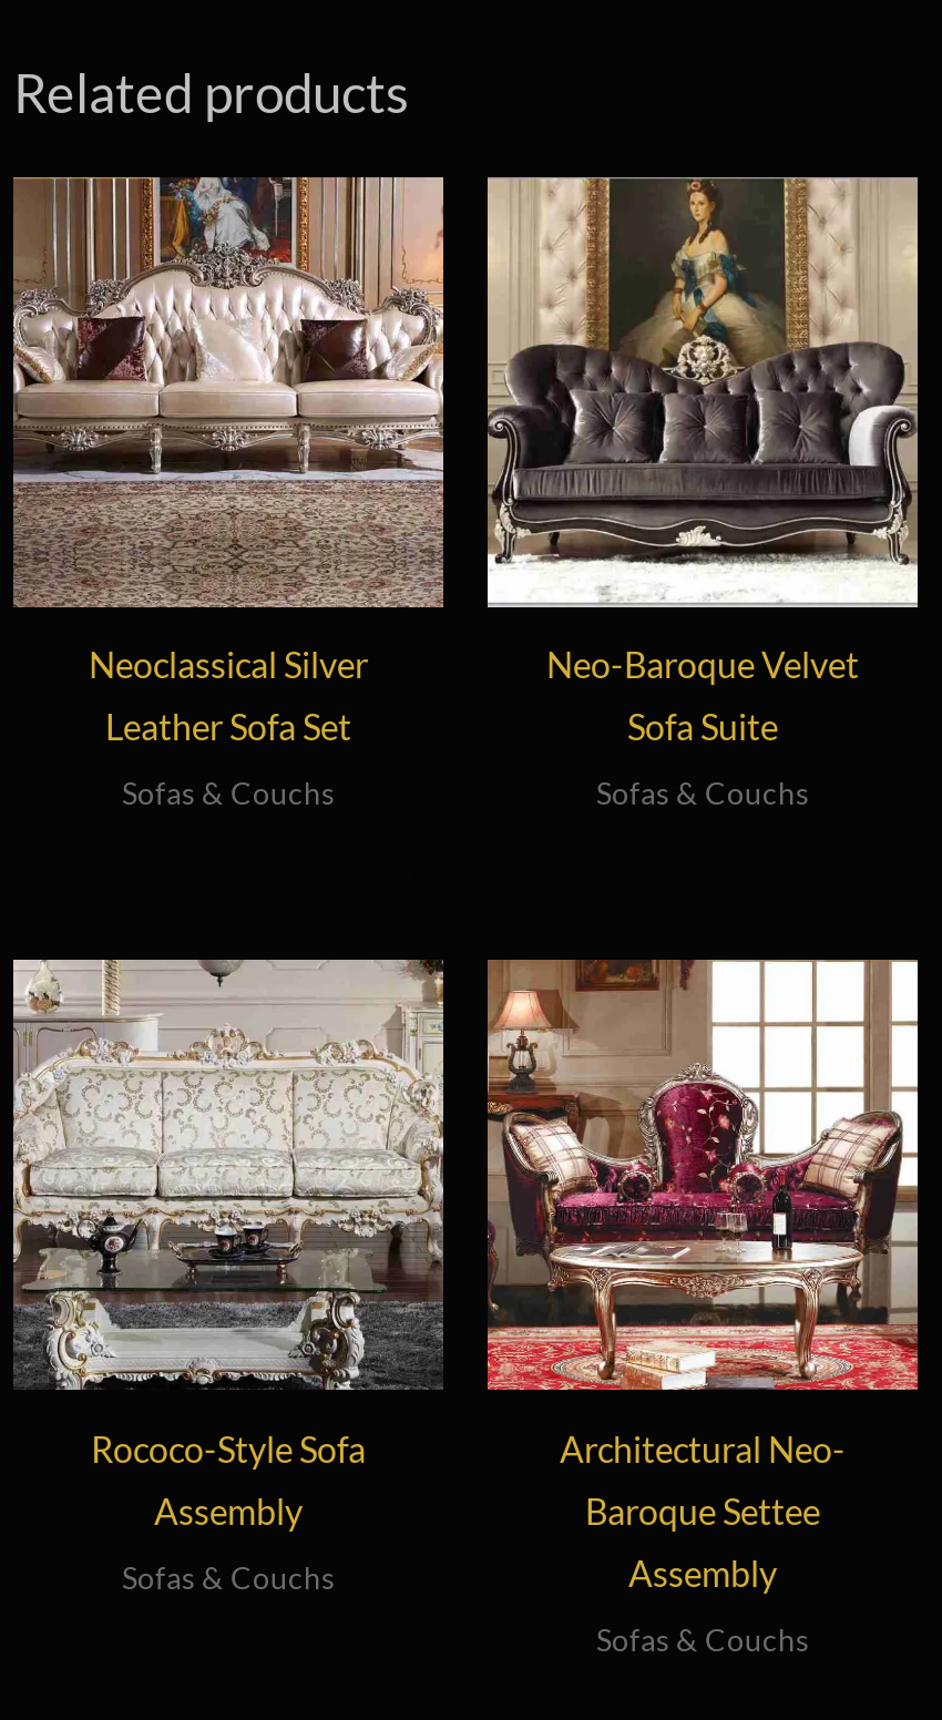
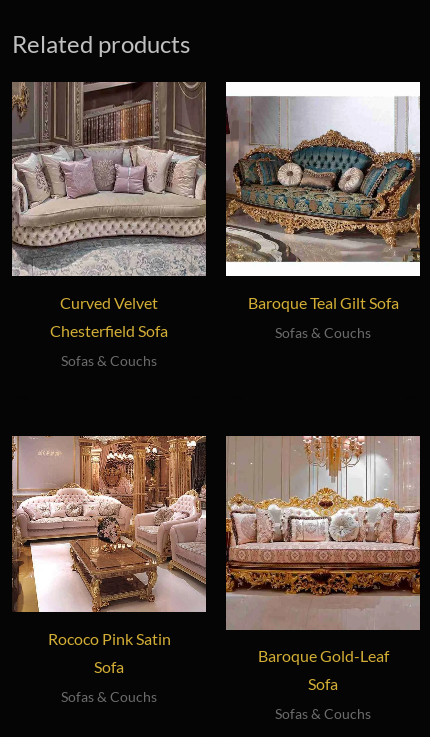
- [image]
- Neoclassical Silver
+ [image]
+ Curved Velvet

- [image]
- Neo-Baroque Velvet
- Sofa Suite
+ [image]
+ Baroque Teal Gilt Sofa

- Leather Sofa Set
+ Chesterfield Sofa

- [image]
- Rococo-Style Sofa
+ [image]
+ Rococo Pink Satin

- [image]
- Architectural Neo-
- Baroque Settee
- Assembly
+ [image]
+ Baroque Gold-Leaf
+ Sofa

- Assembly
+ Sofa
